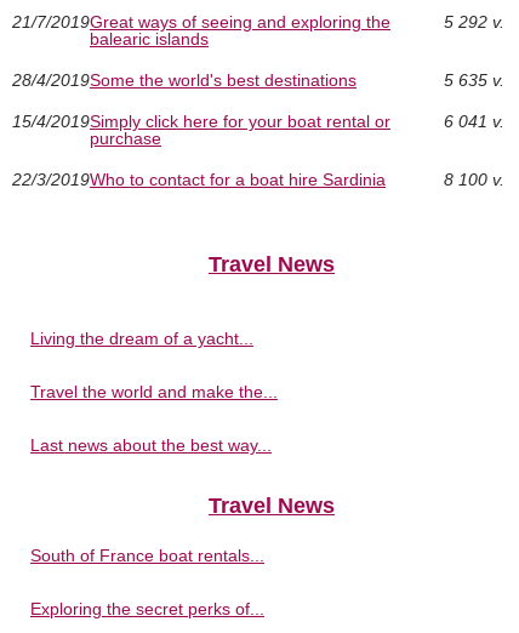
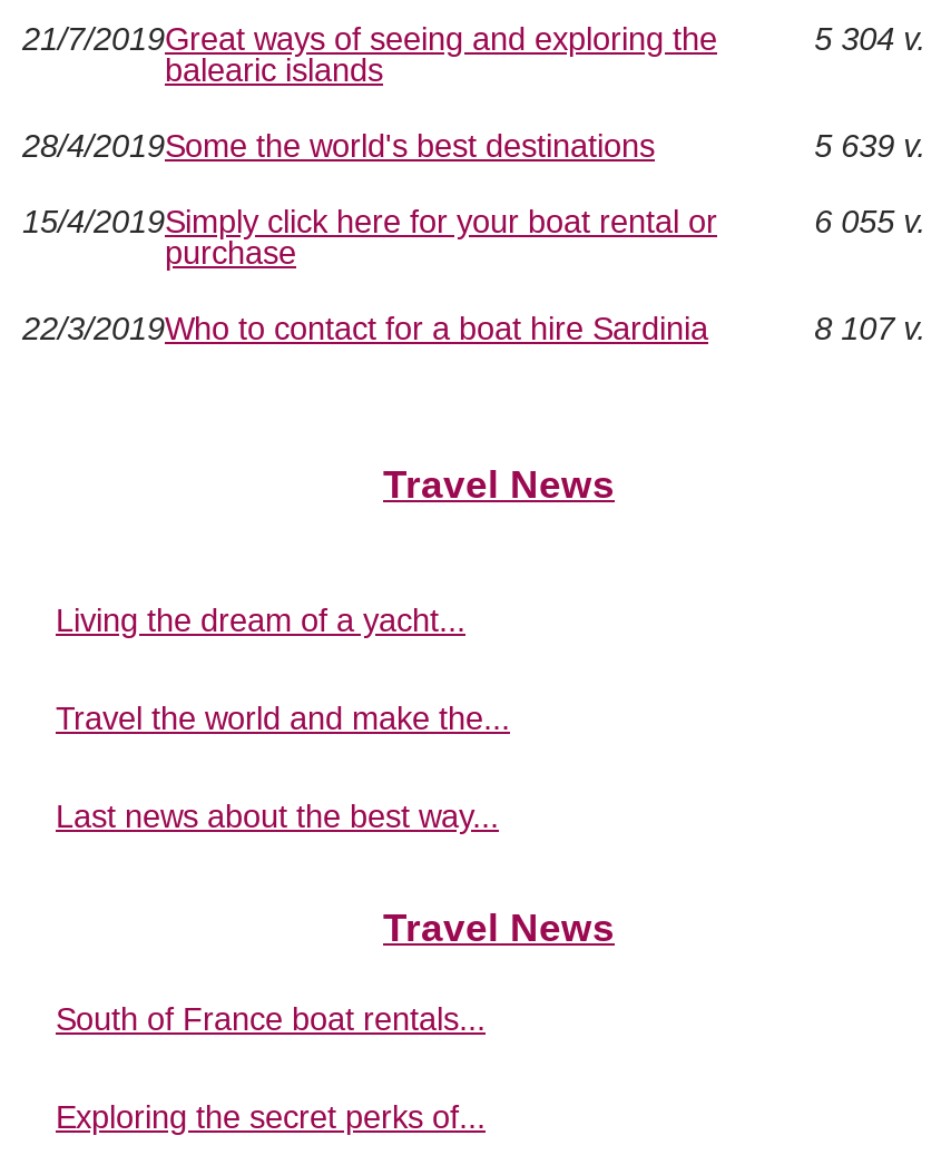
- 5 292 v.
+ 5 304 v.

- 5 635 v.
+ 5 639 v.

- 6 041 v.
+ 6 055 v.

- 8 100 v.
+ 8 107 v.
